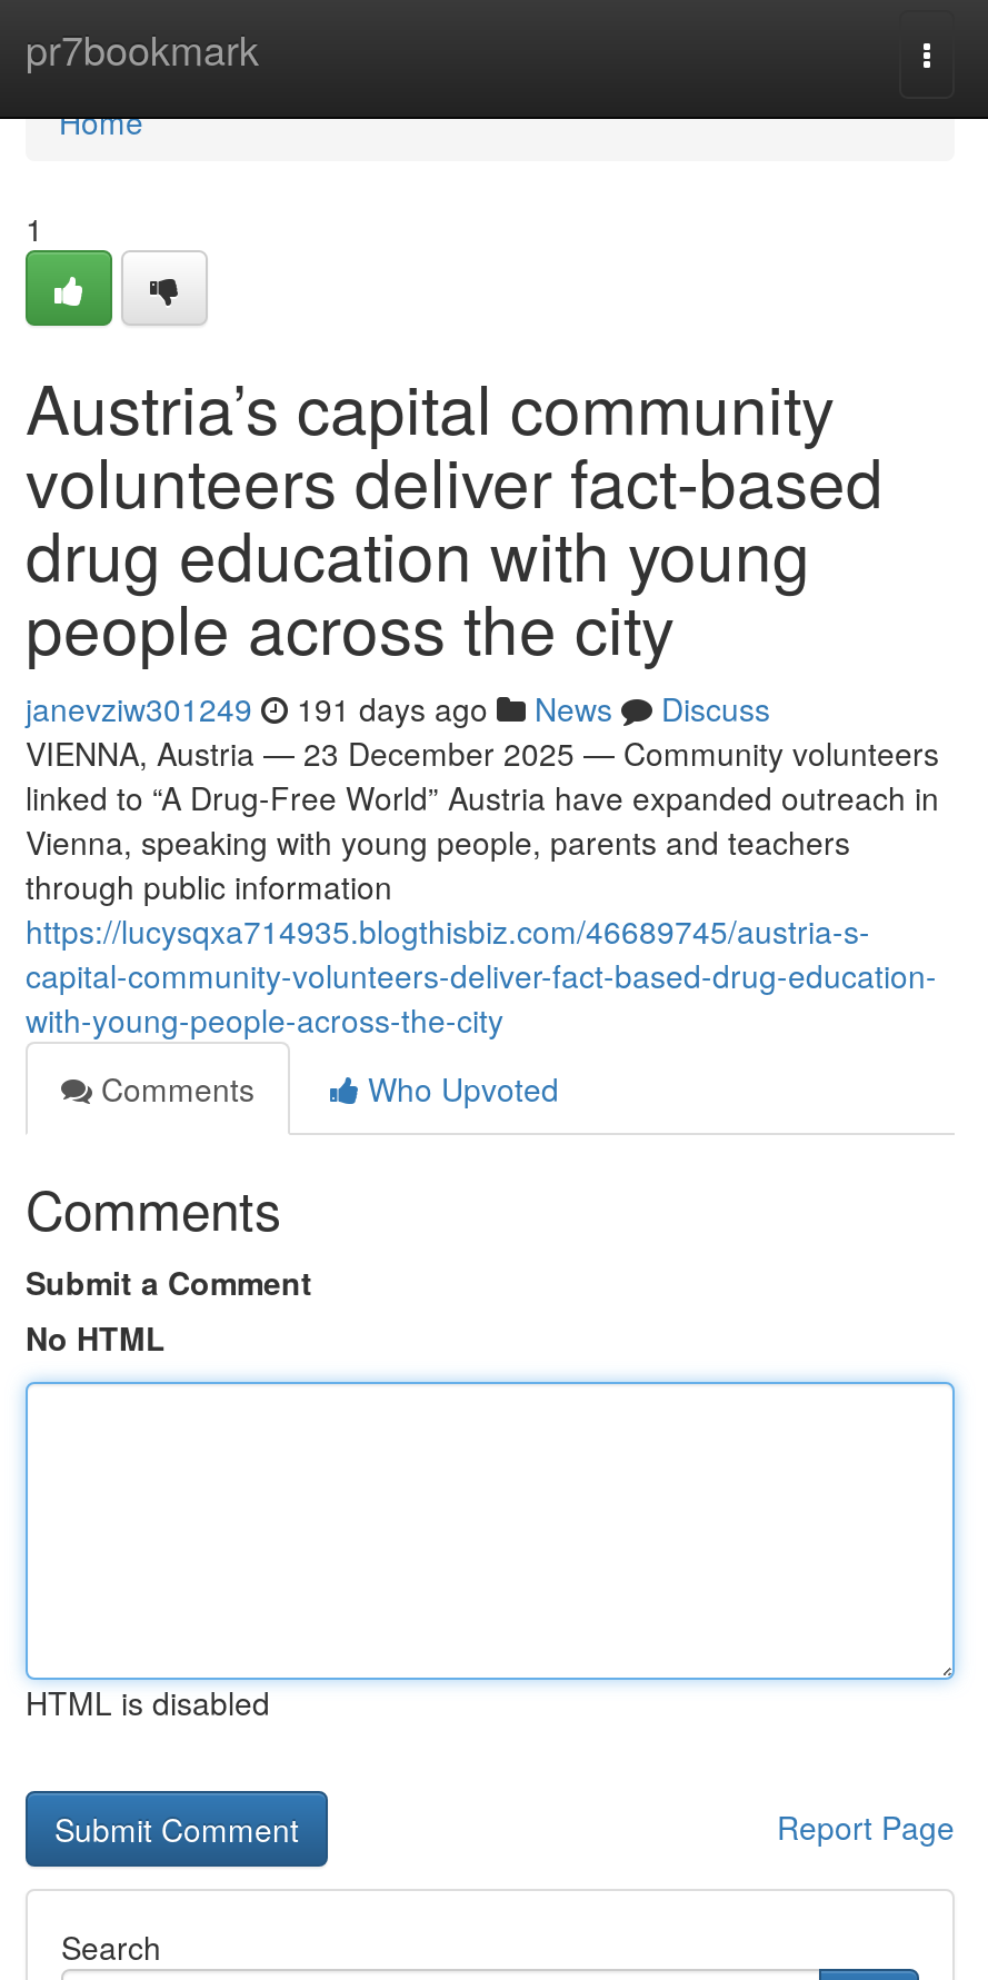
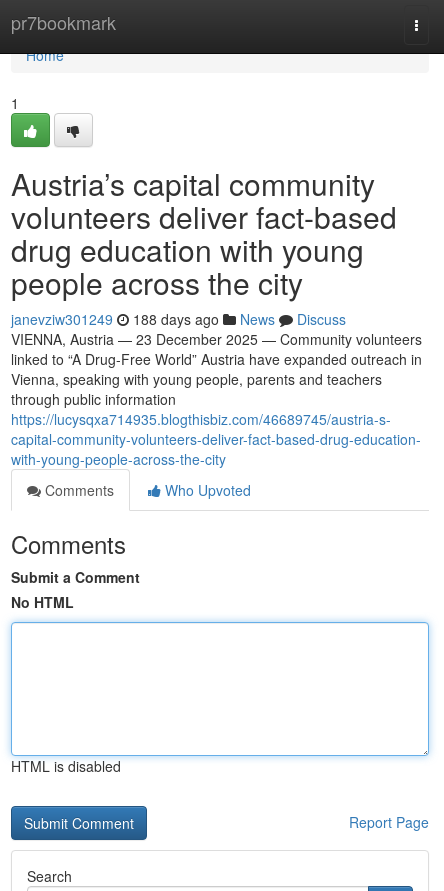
- janevziw301249 191 days ago News Discuss
+ janevziw301249 188 days ago News Discuss
